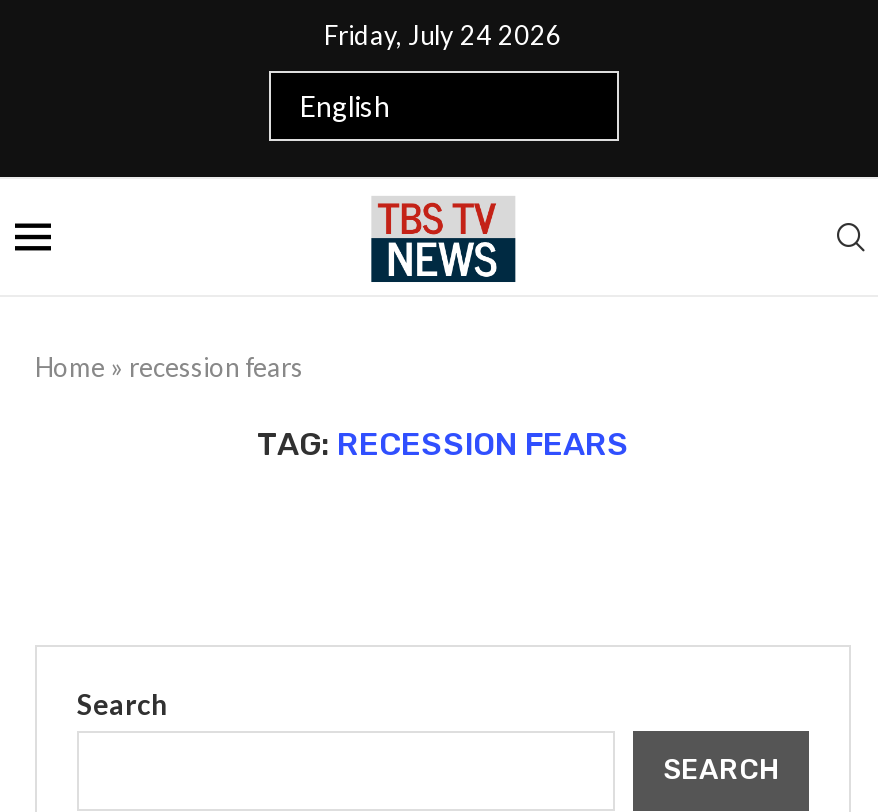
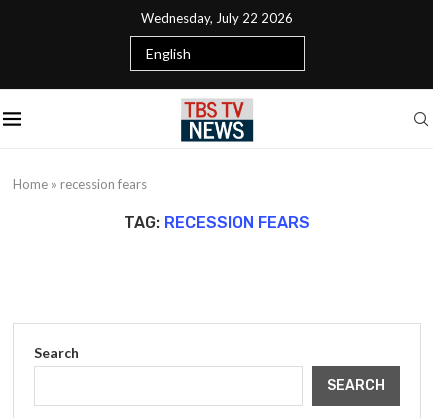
- Friday, July 24 2026
+ Wednesday, July 22 2026
